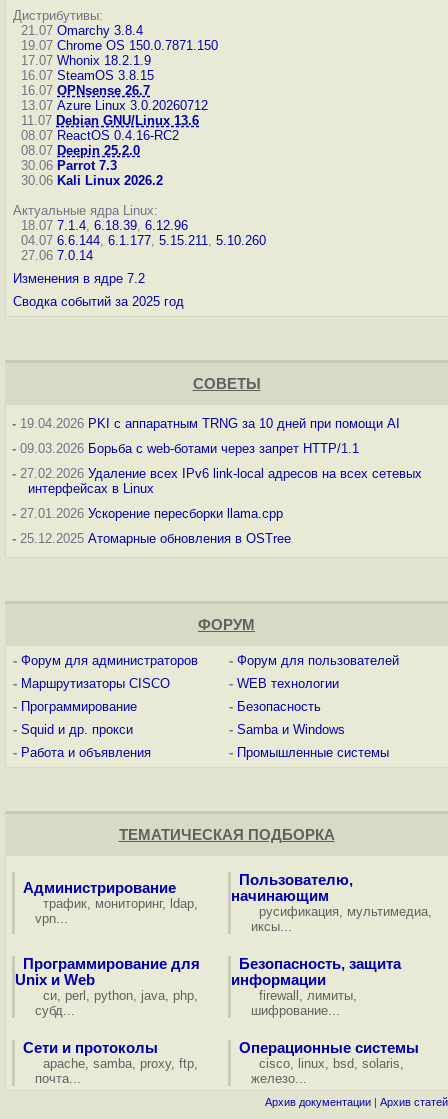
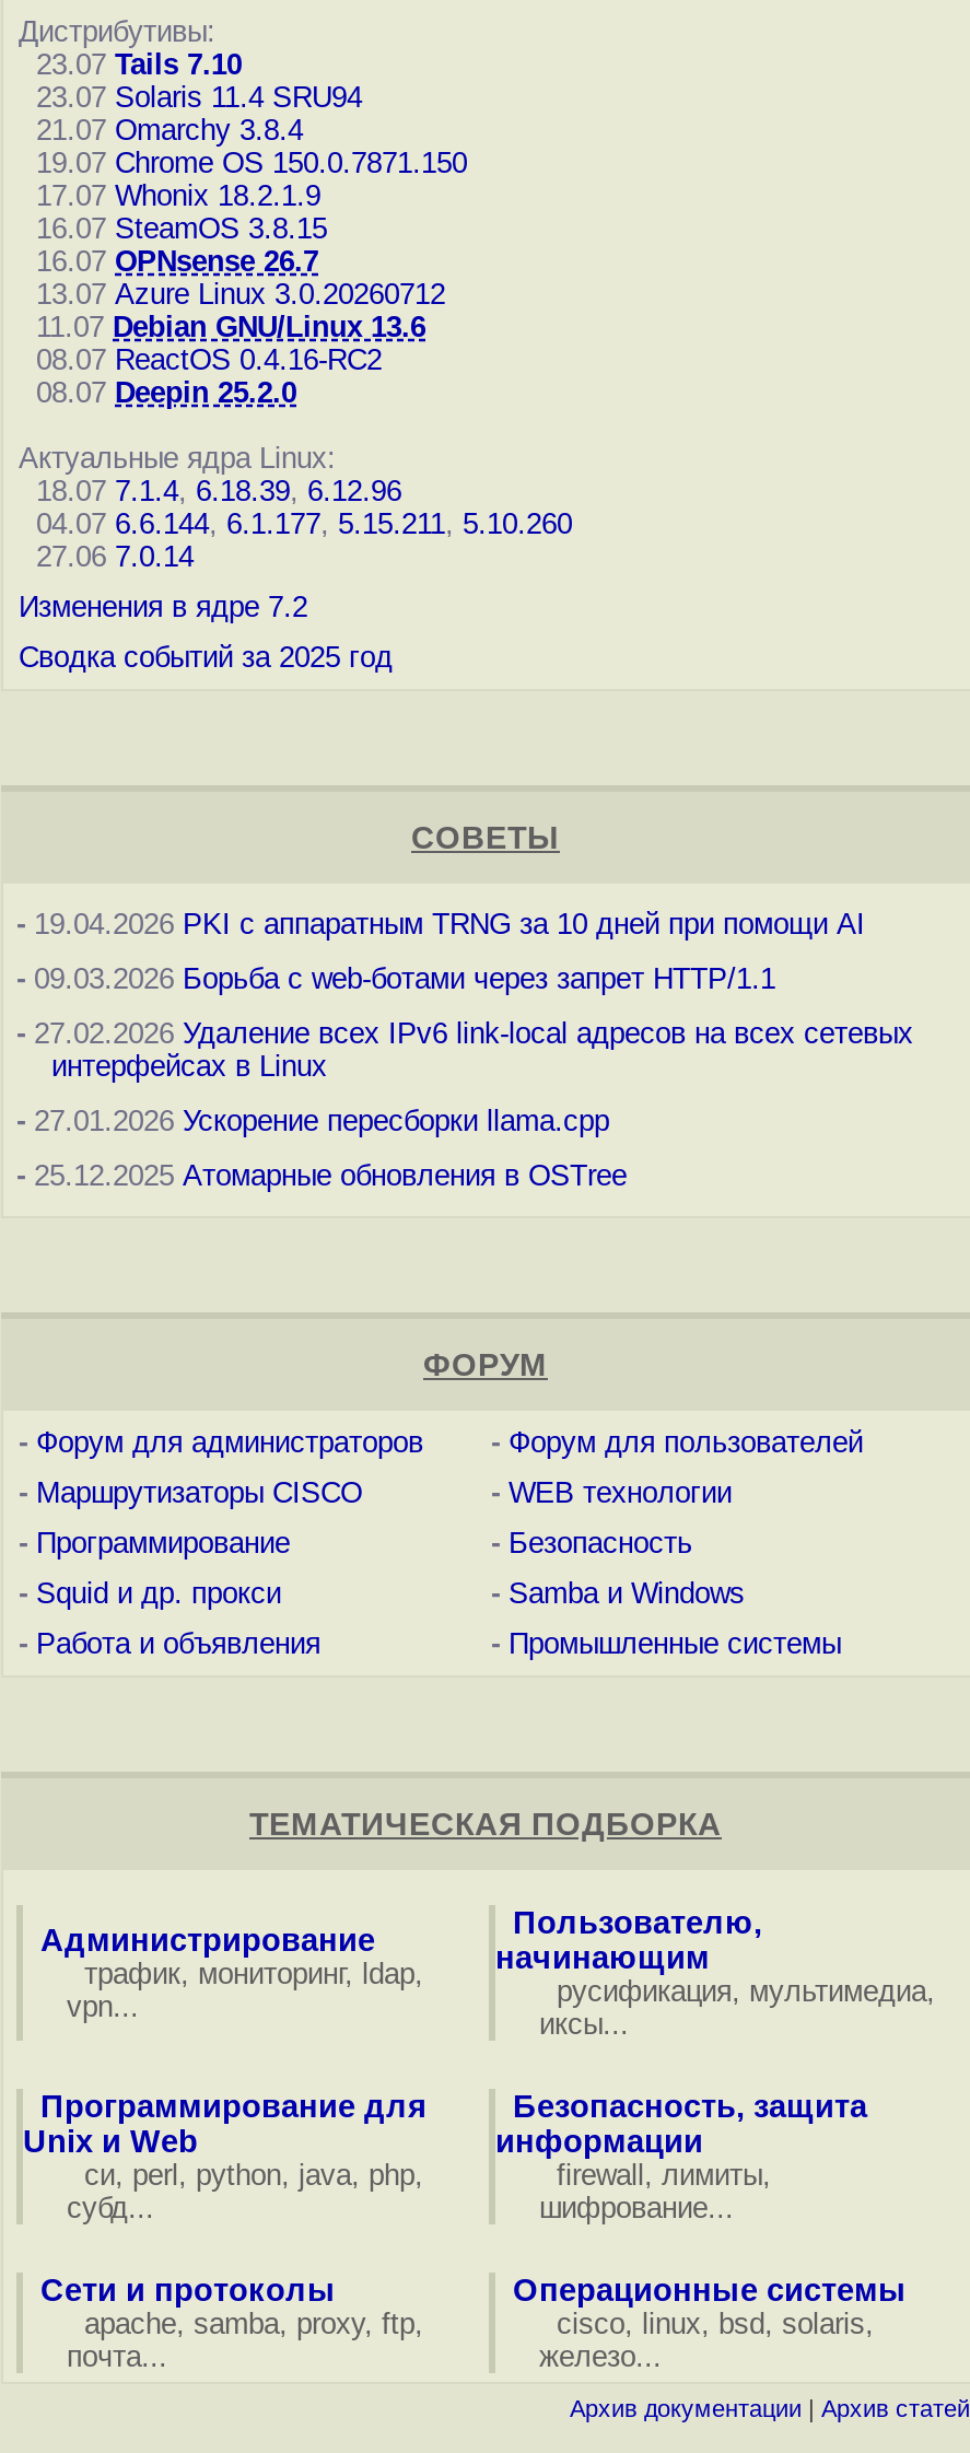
+ 23.07 Tails 7.10
+ 23.07 Solaris 11.4 SRU94

moved down: 21.07 Omarchy 3.8.4 | 19.07 Chrome OS 150.0.7871.150 | 17.07 Whonix 18.2.1.9 | ... | 08.07 ReactOS 0.4.16-RC2 | 08.07 Deepin 25.2.0

- 30.06 Parrot 7.3
- 30.06 Kali Linux 2026.2
